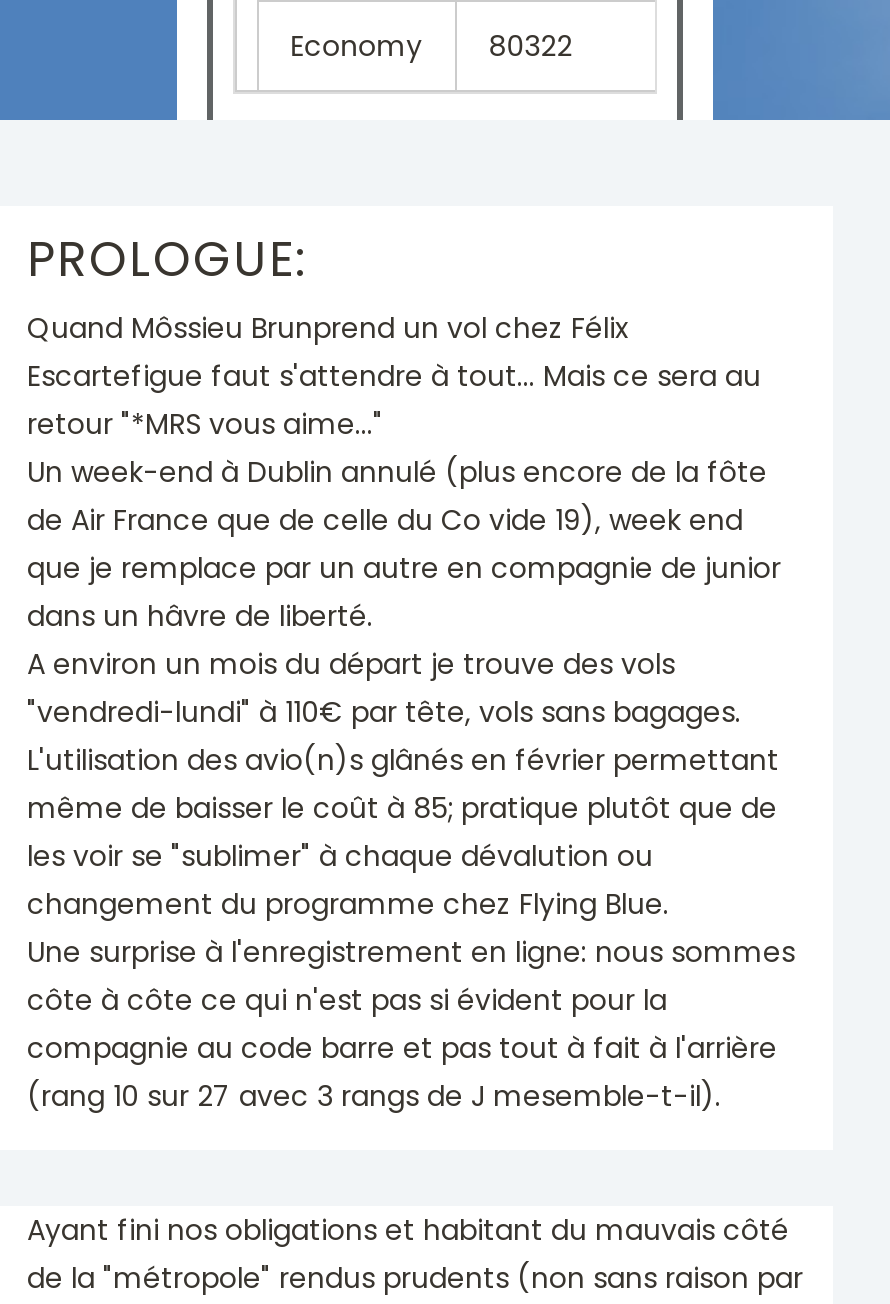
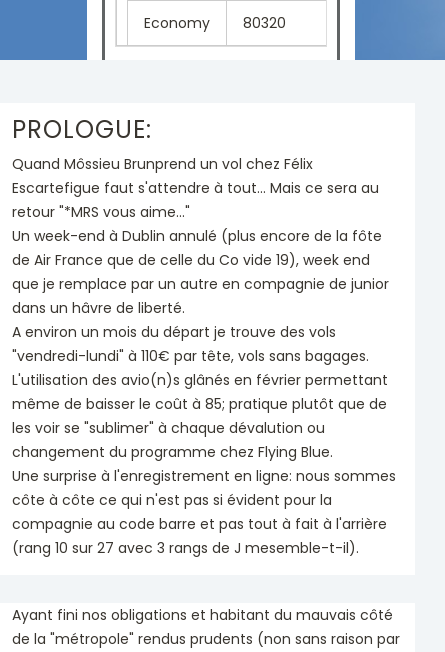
- Economy 80322
+ Economy 80320
